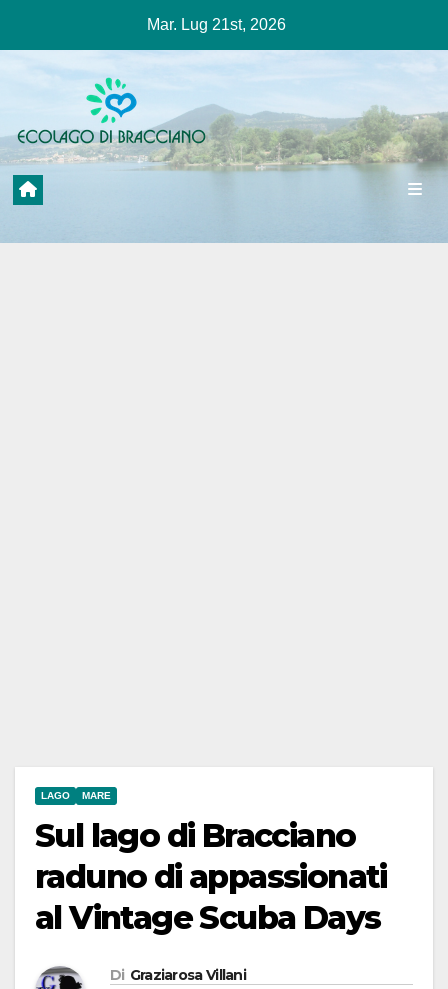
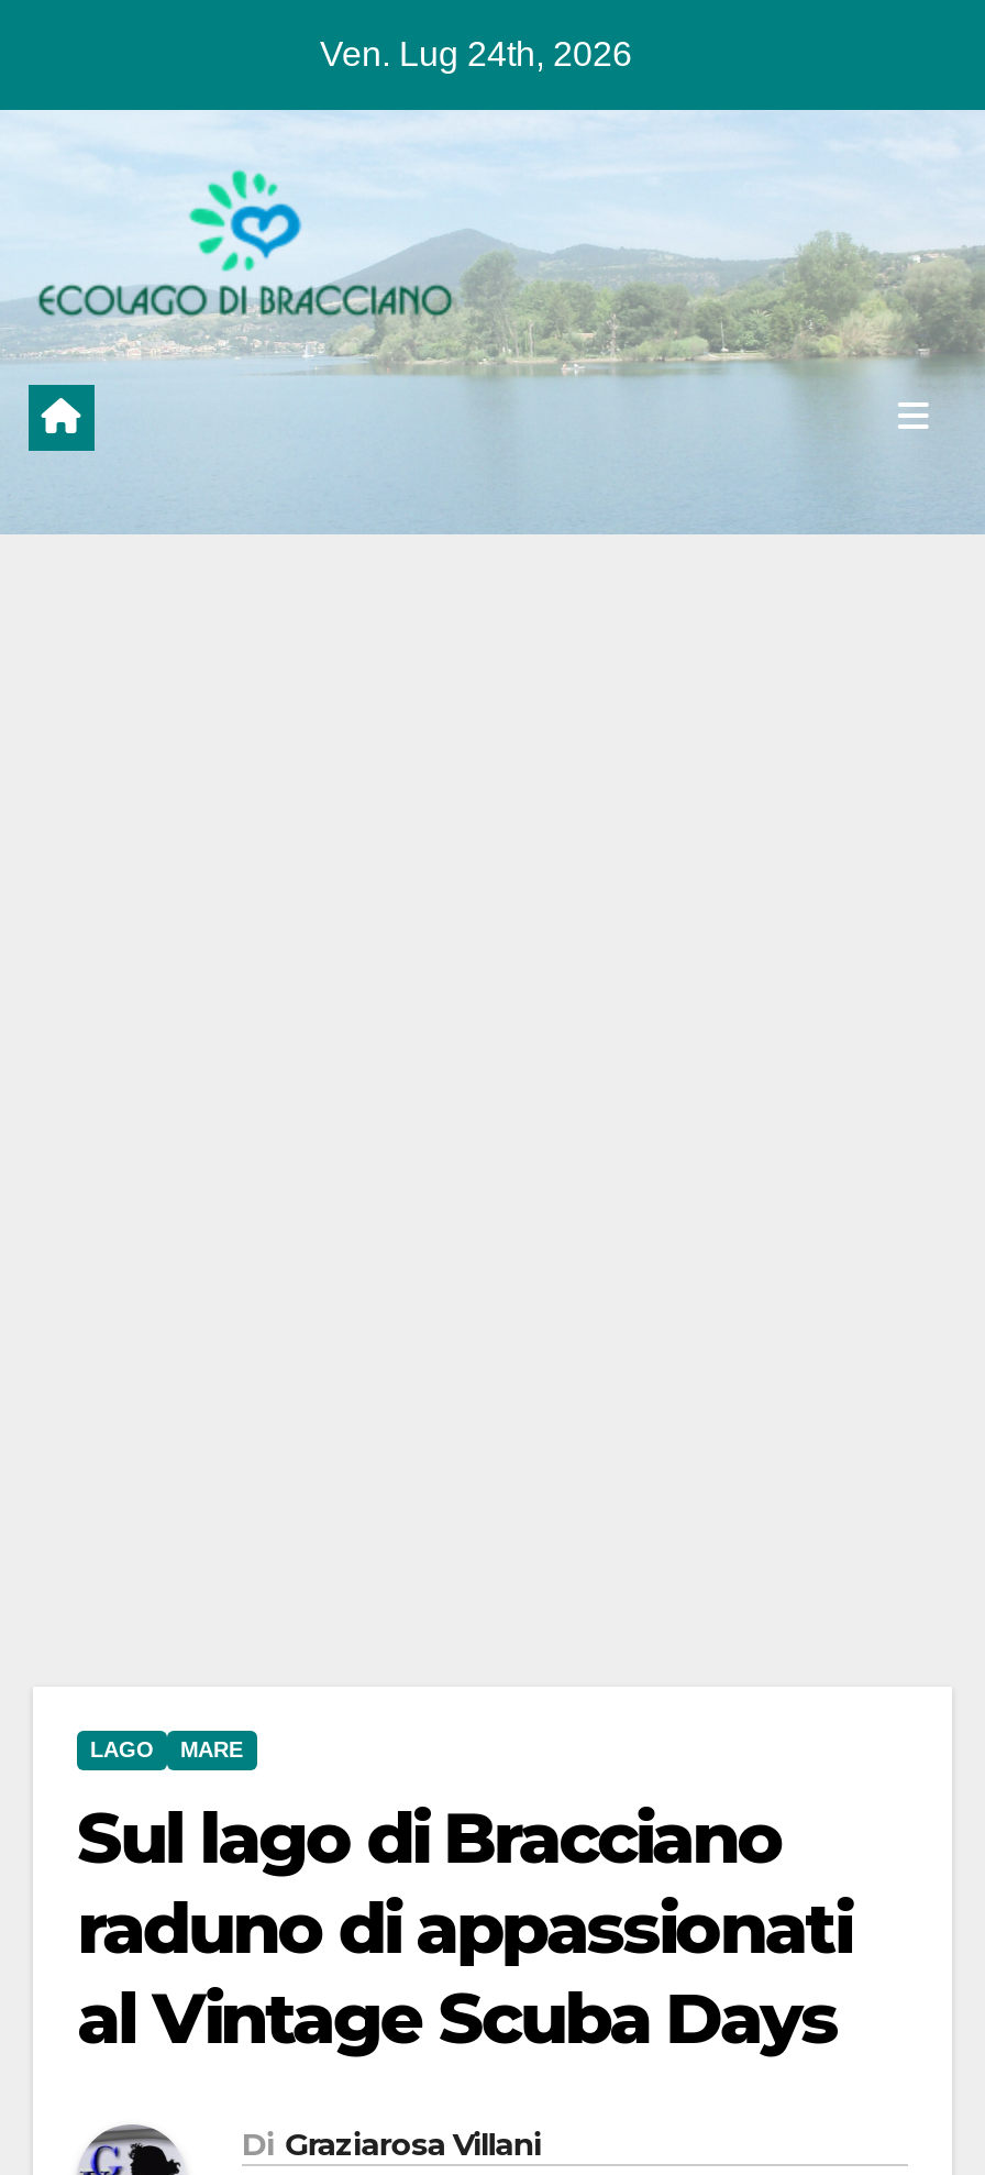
- Mar. Lug 21st, 2026
+ Ven. Lug 24th, 2026
